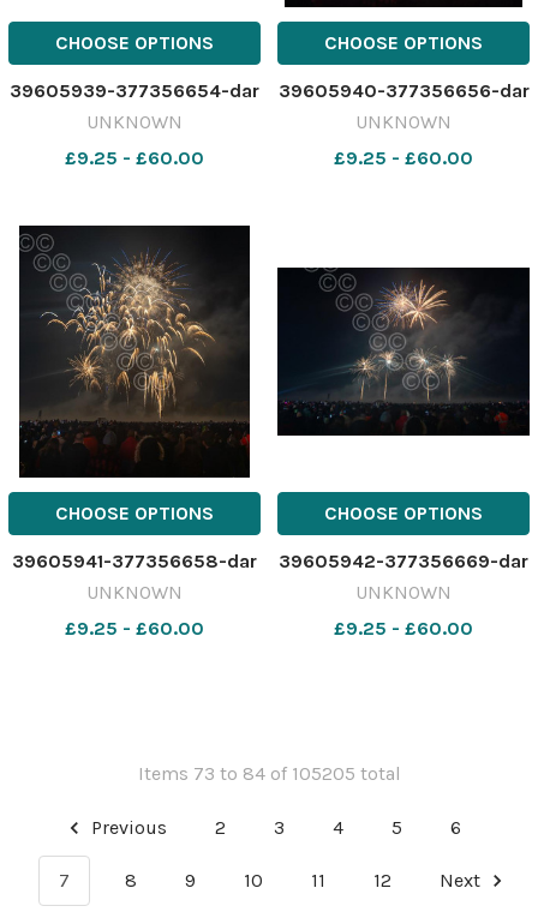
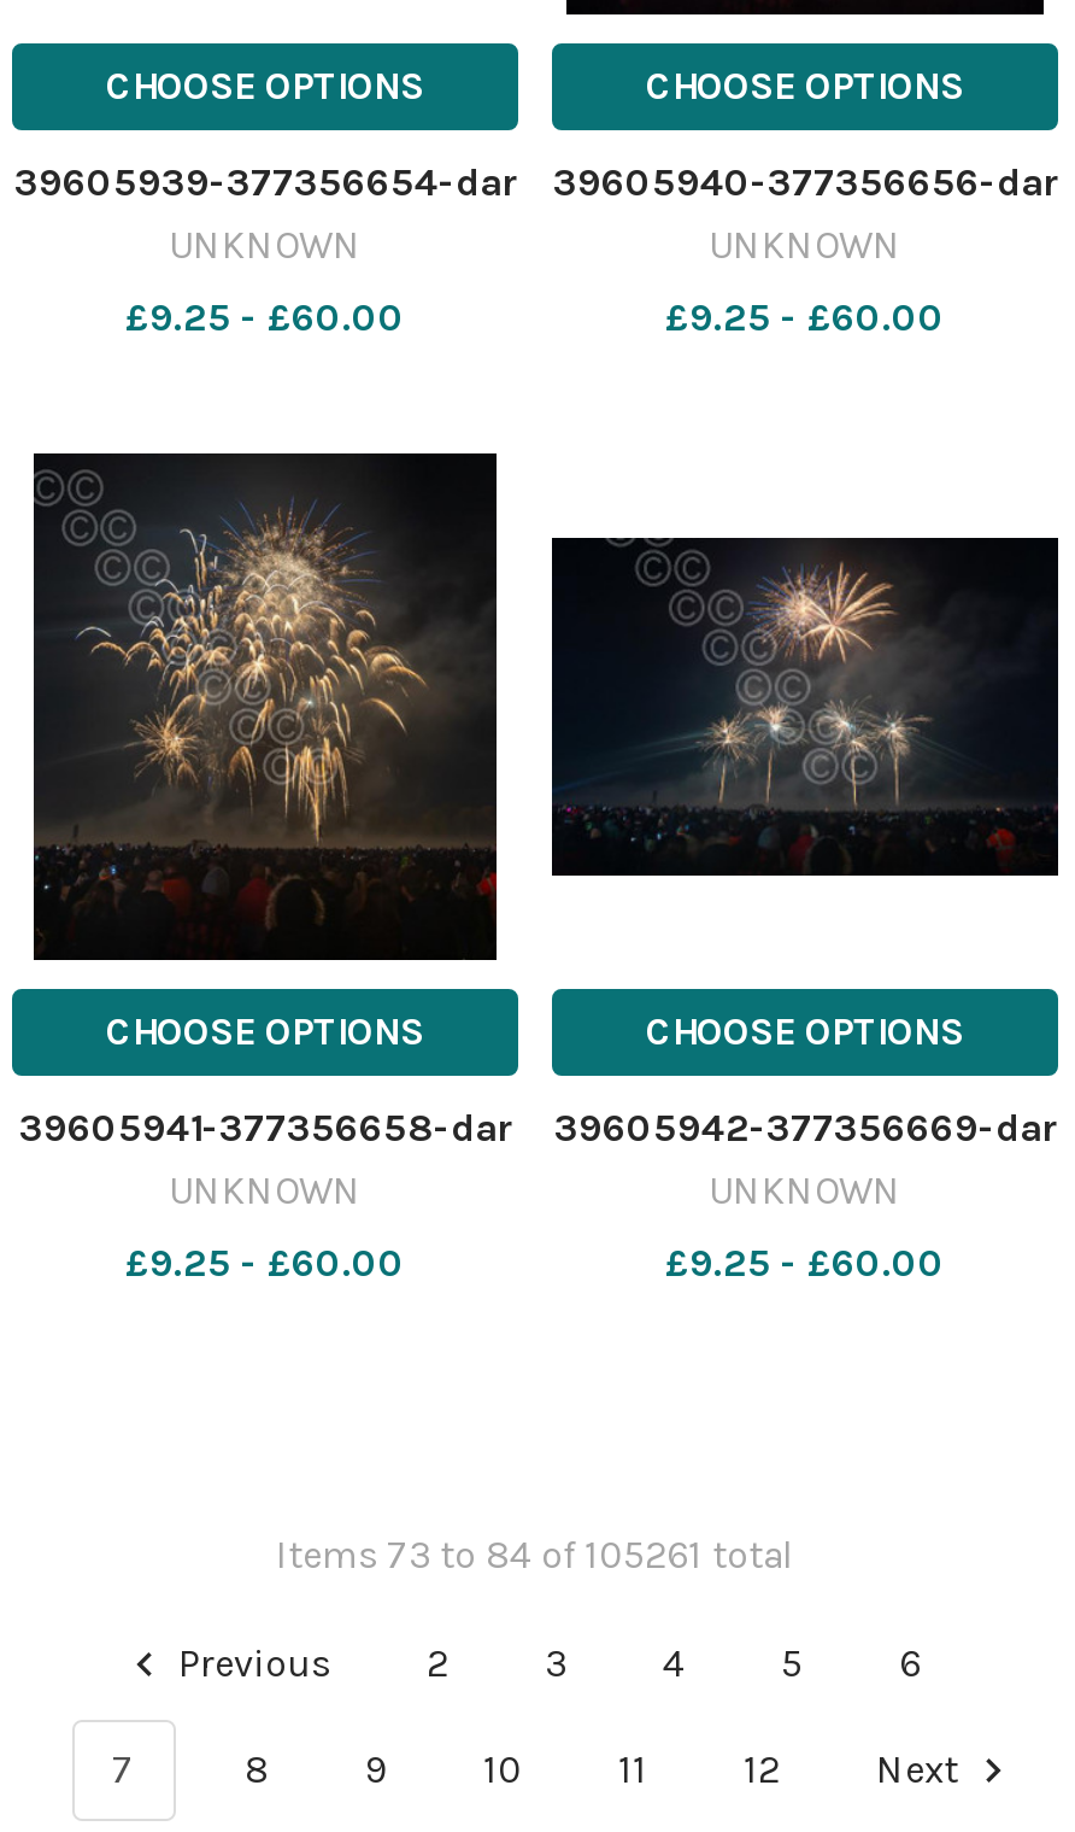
- Items 73 to 84 of 105205 total
+ Items 73 to 84 of 105261 total
